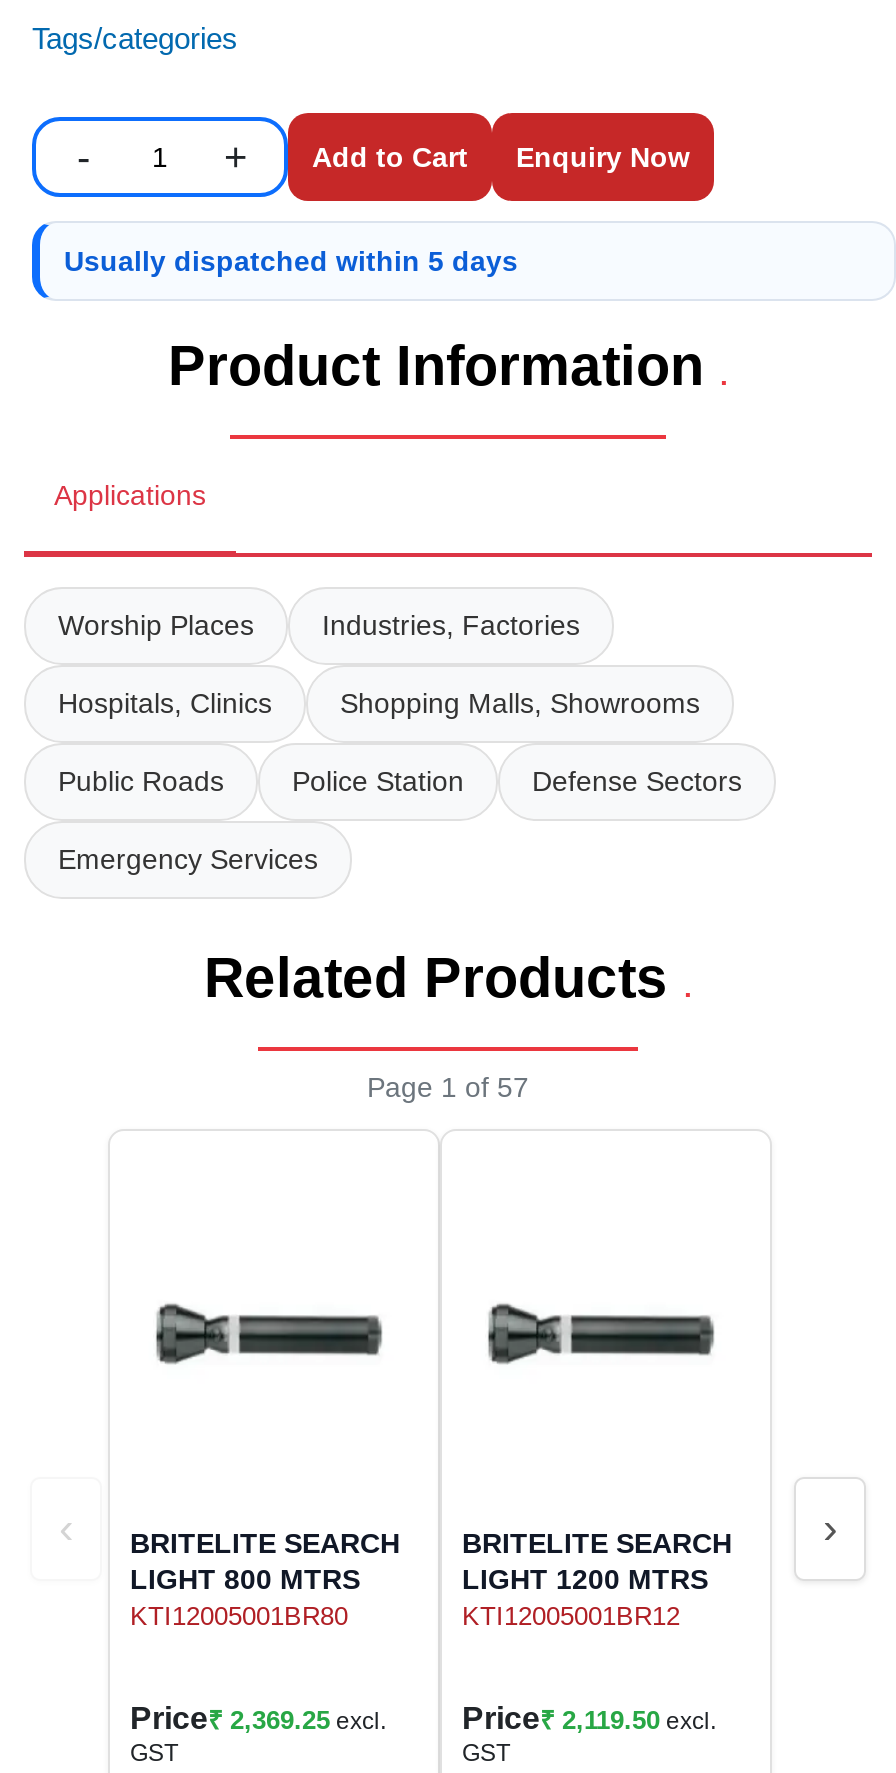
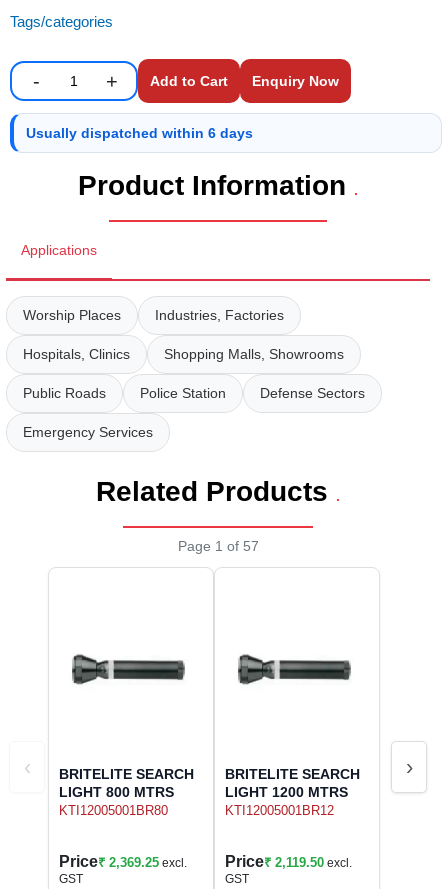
- Usually dispatched within 5 days
+ Usually dispatched within 6 days
